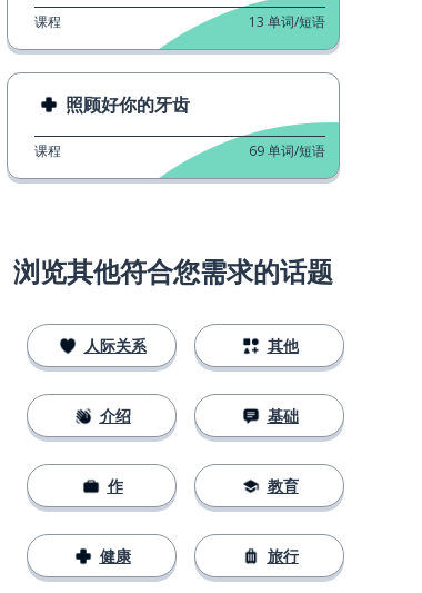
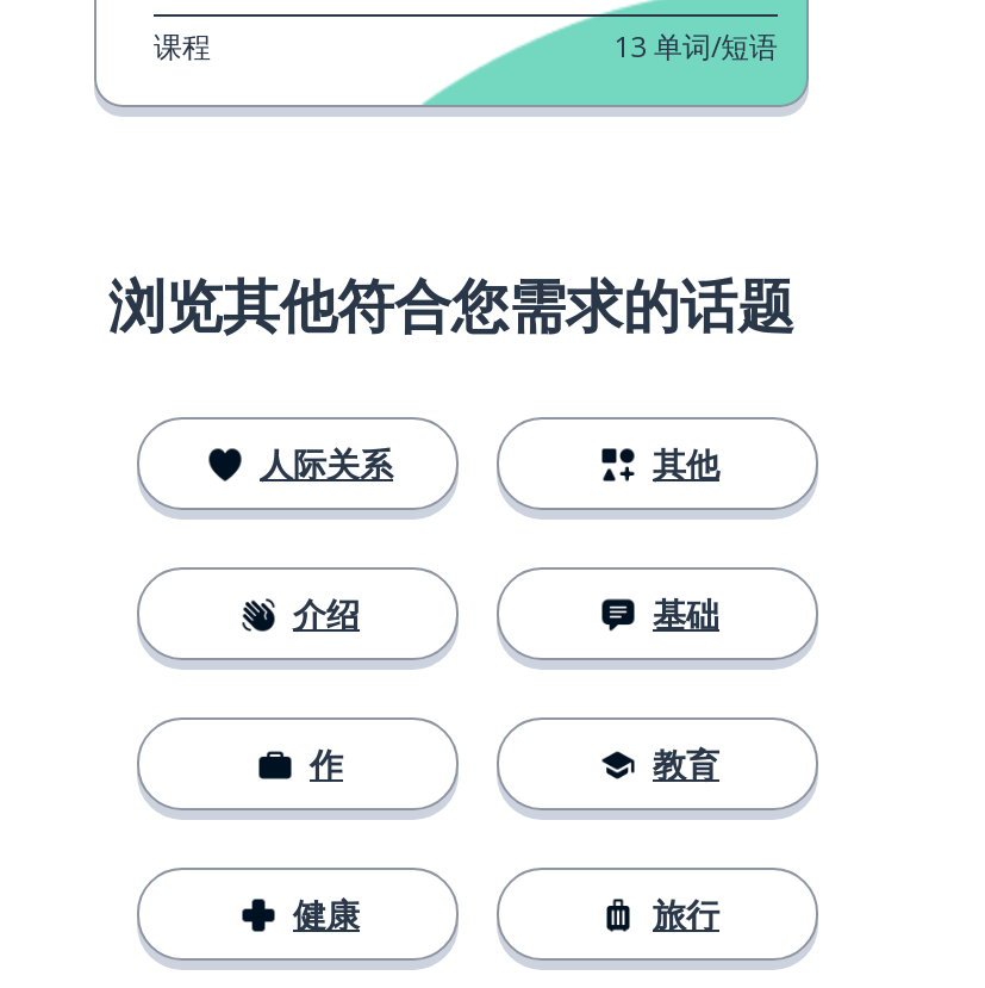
- 照顾好你的牙齿
- 课程
- 69 单词/短语
